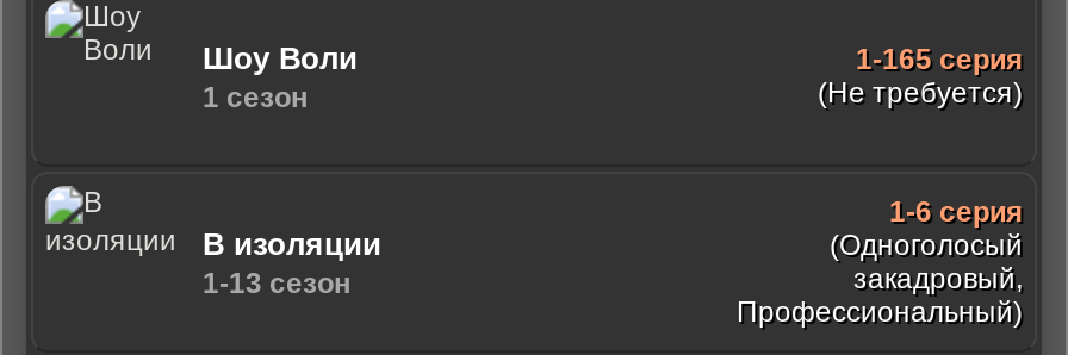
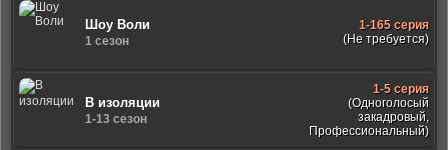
- 1-6 серия
+ 1-5 серия
